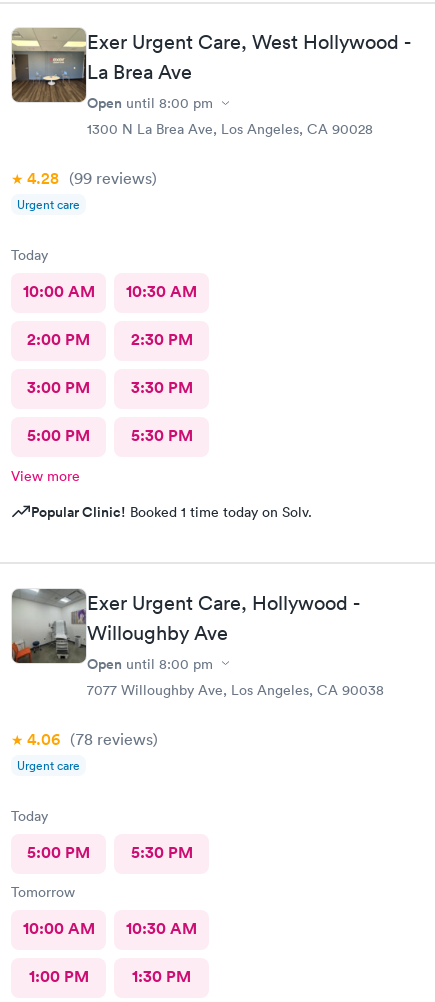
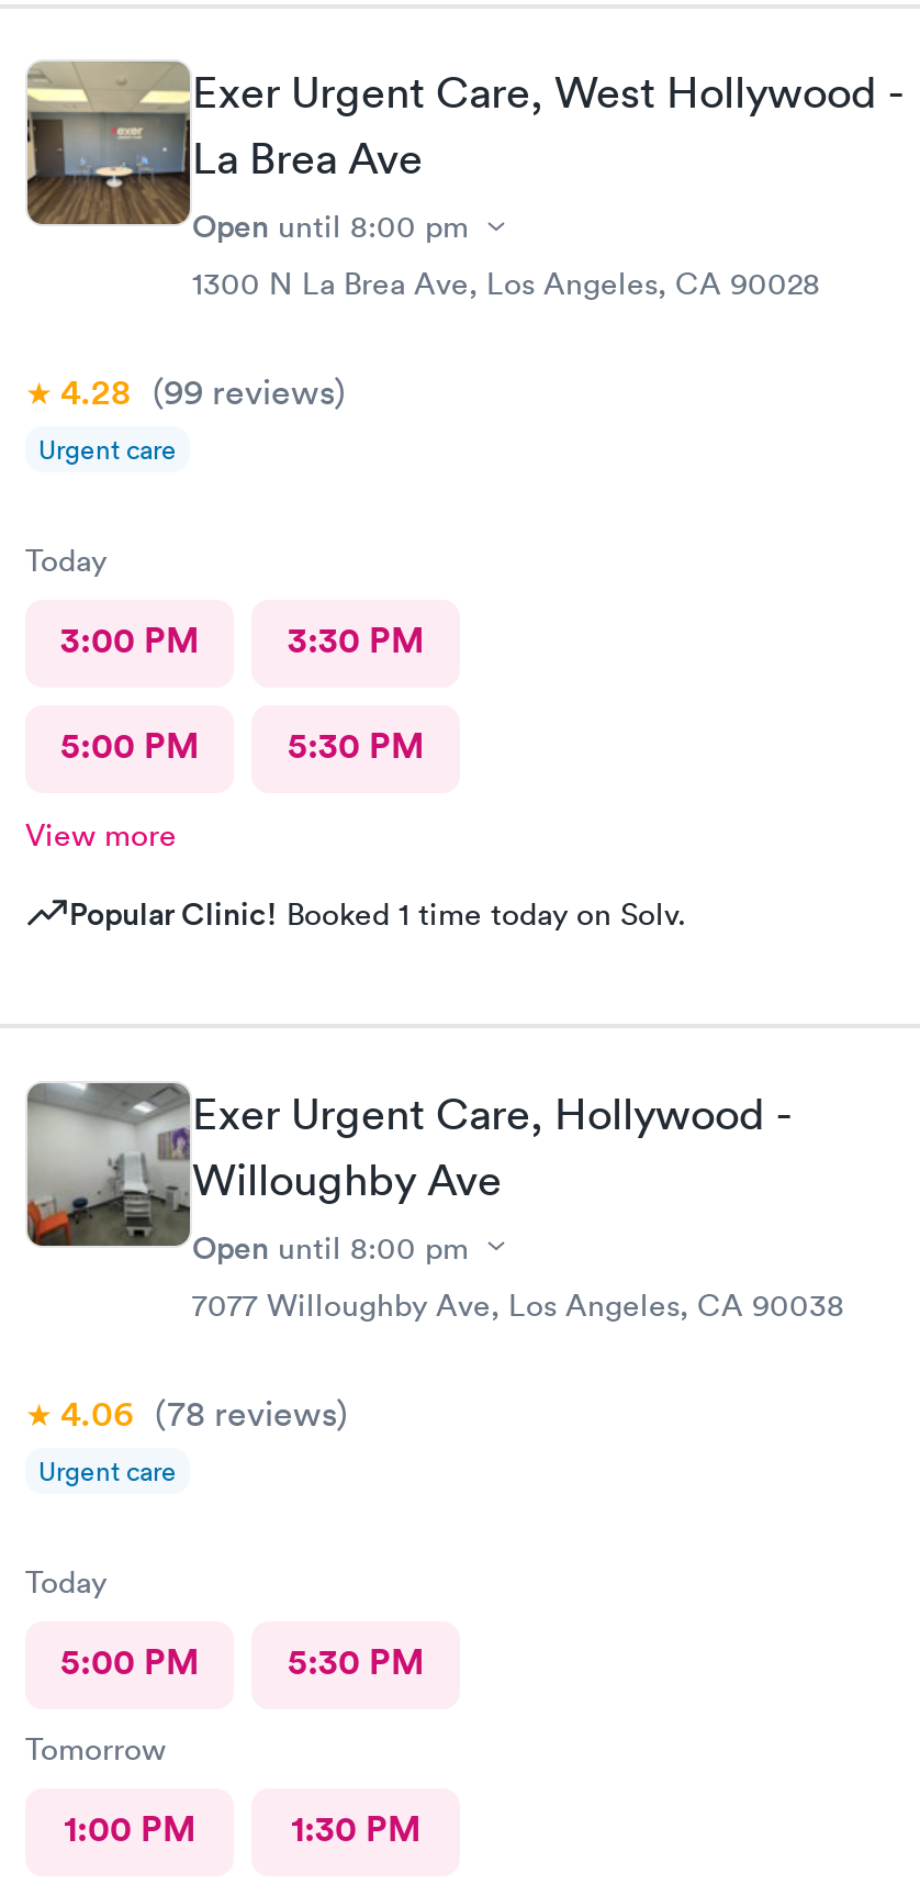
- 10:00 AM
- 10:30 AM
- 2:00 PM
- 2:30 PM

- 10:00 AM
- 10:30 AM
